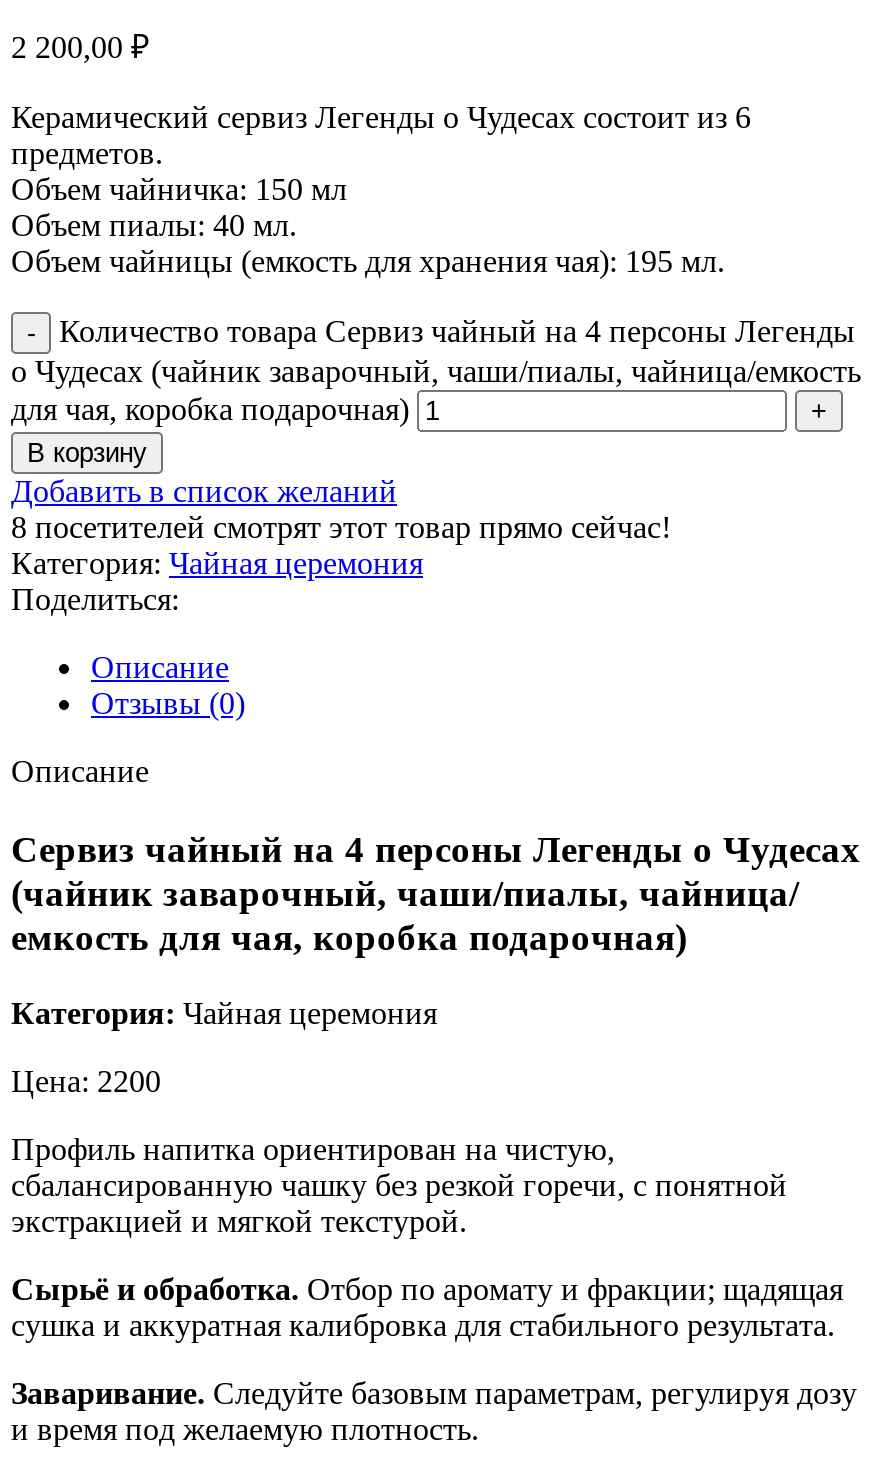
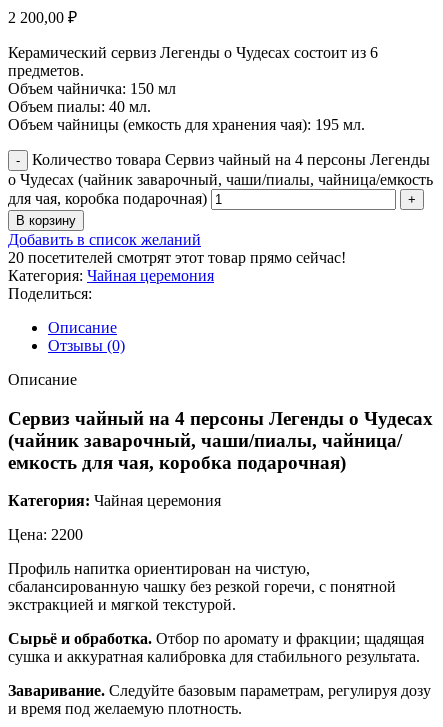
- 8 посетителей смотрят этот товар прямо сейчас!
+ 20 посетителей смотрят этот товар прямо сейчас!
